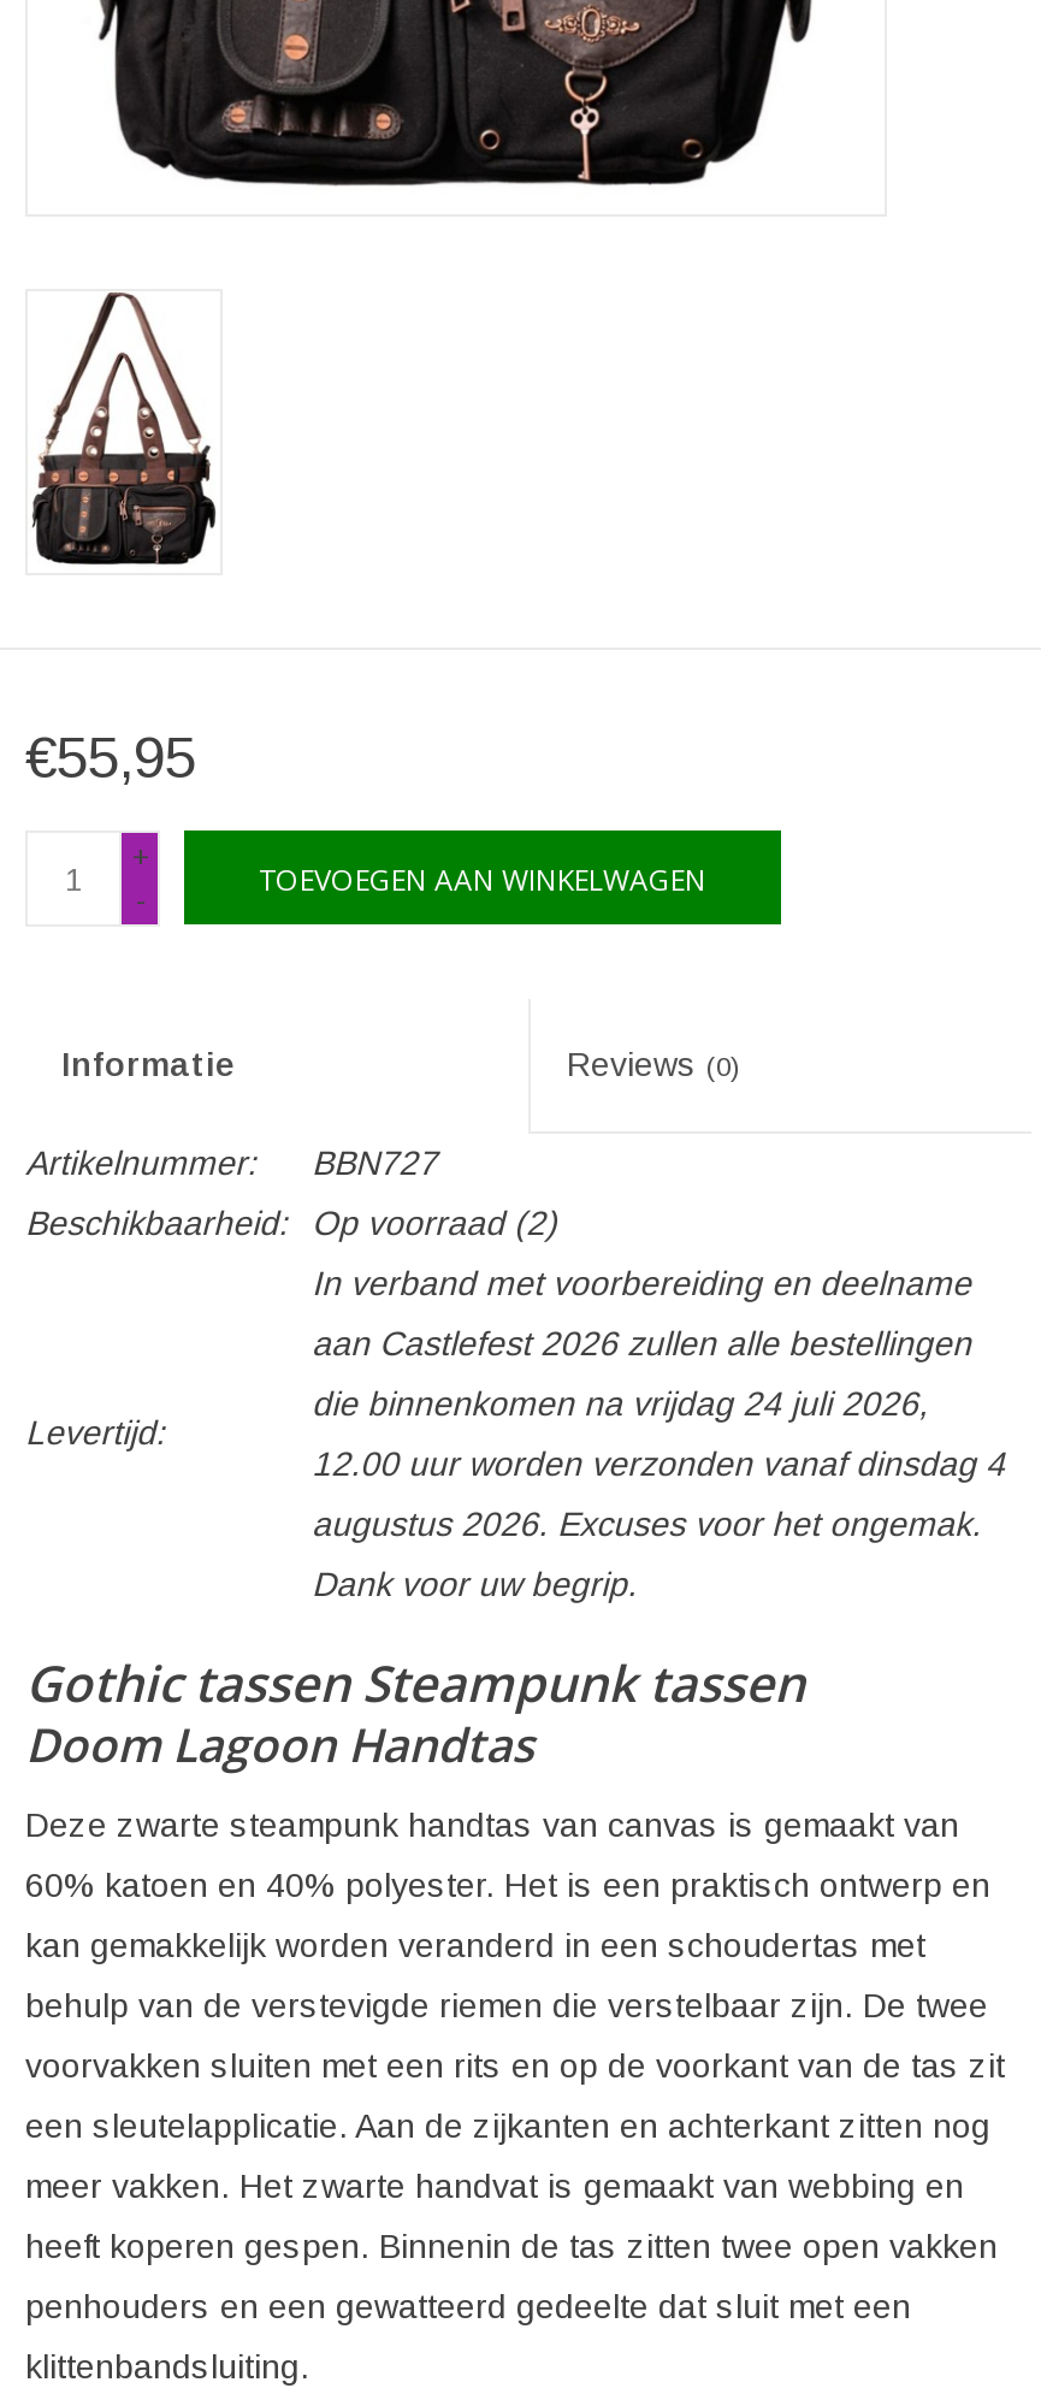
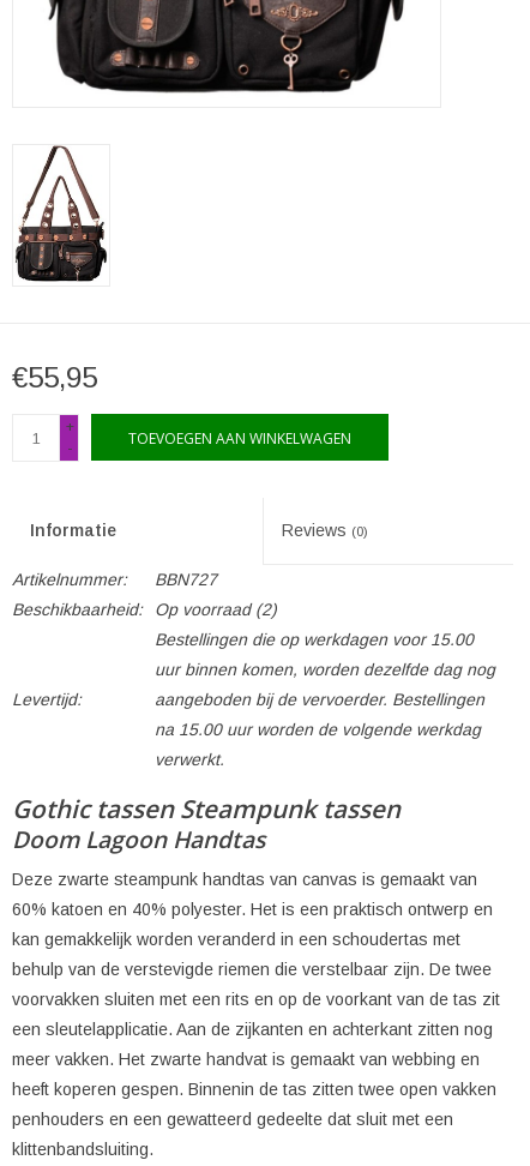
- In verband met voorbereiding en deelname
- aan Castlefest 2026 zullen alle bestellingen
- die binnenkomen na vrijdag 24 juli 2026,
- 12.00 uur worden verzonden vanaf dinsdag 4
- augustus 2026. Excuses voor het ongemak.
- Dank voor uw begrip.
+ Bestellingen die op werkdagen voor 15.00
+ uur binnen komen, worden dezelfde dag nog
+ aangeboden bij de vervoerder. Bestellingen
+ na 15.00 uur worden de volgende werkdag
+ verwerkt.
